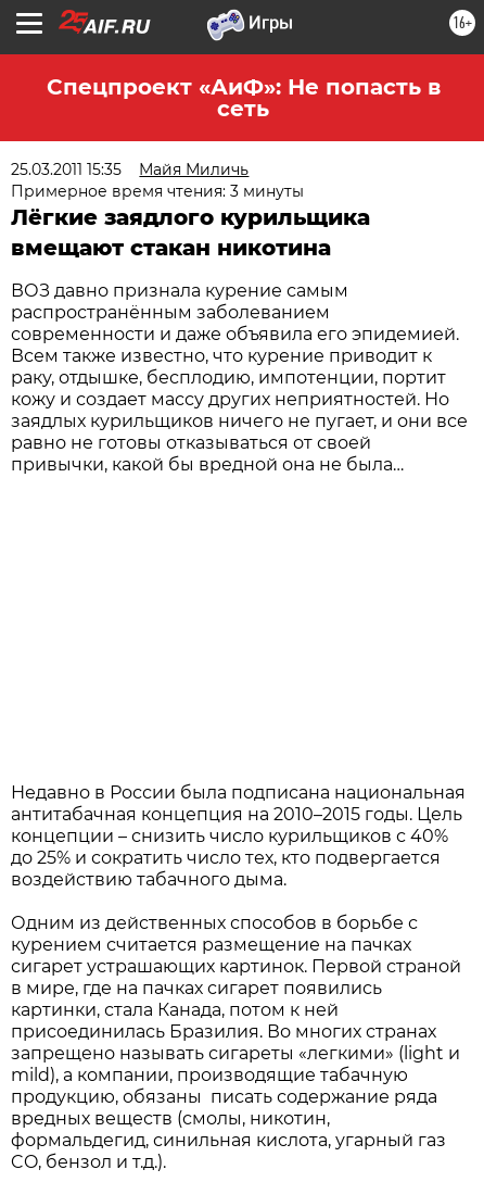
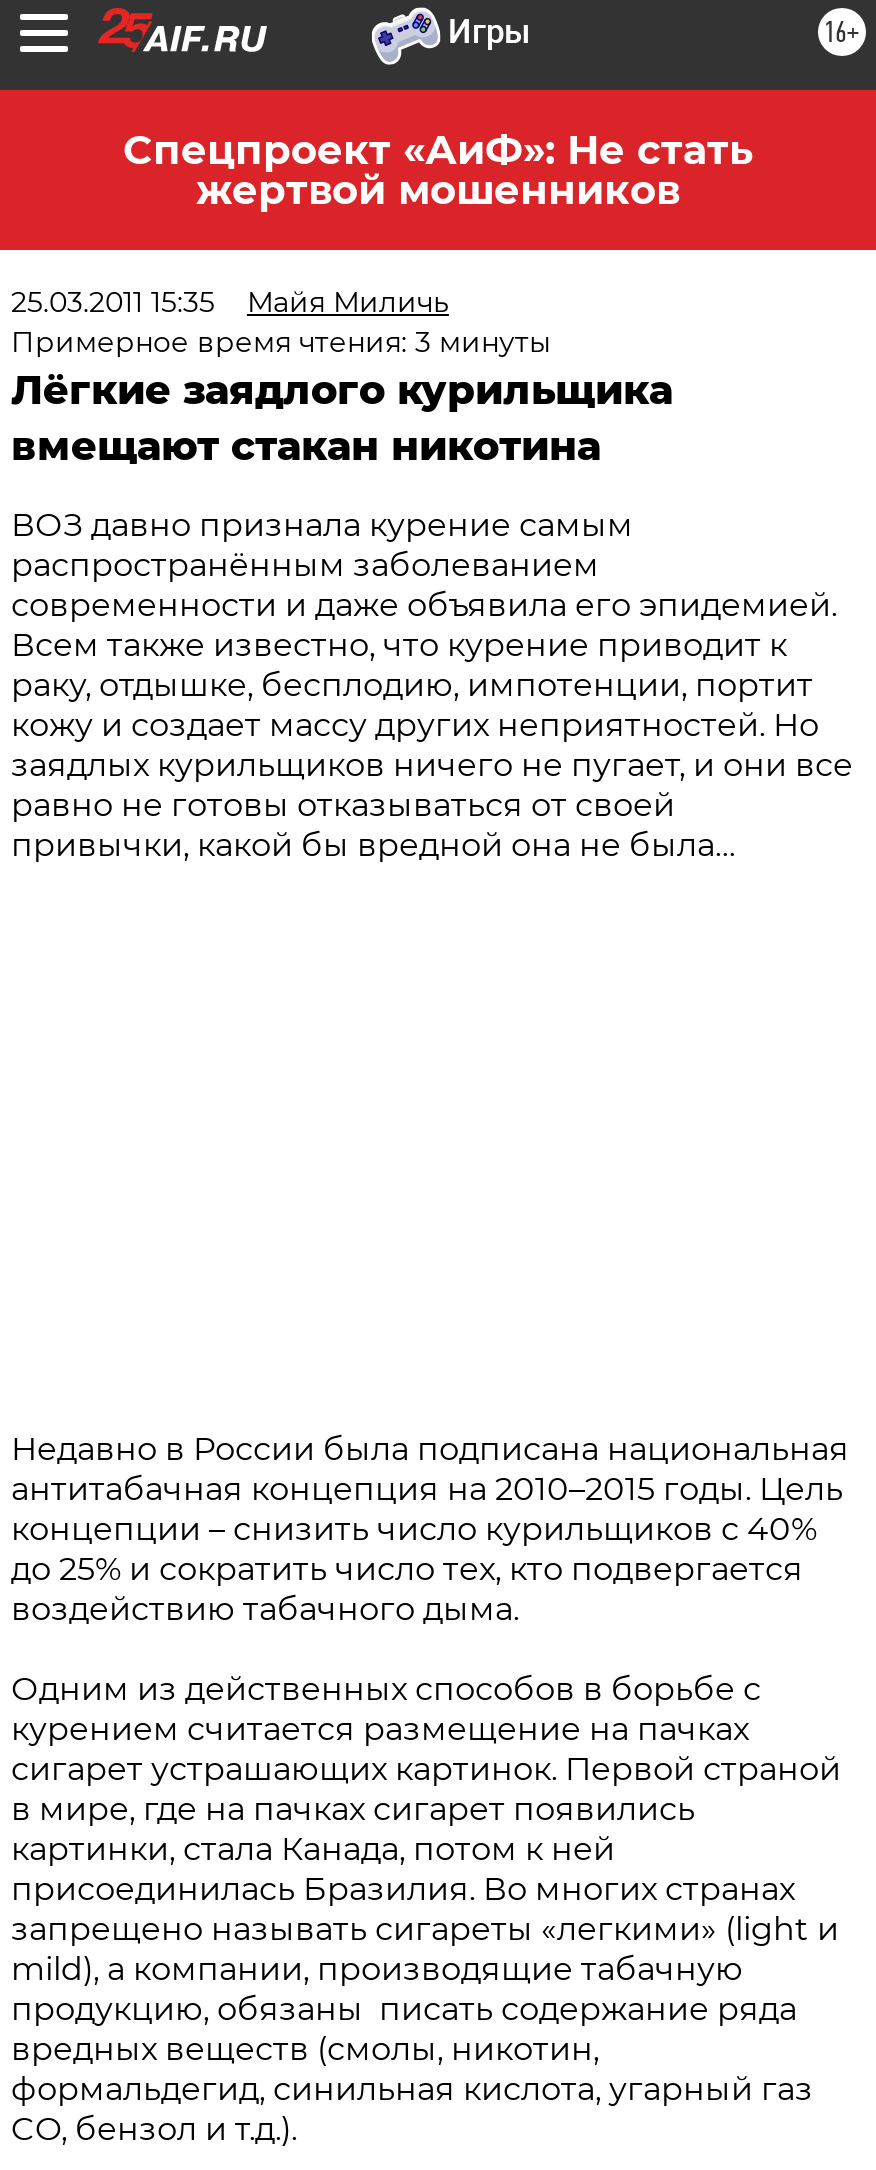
- Спецпроект «АиФ»: Не попасть в
- сеть
+ Спецпроект «АиФ»: Не стать
+ жертвой мошенников
